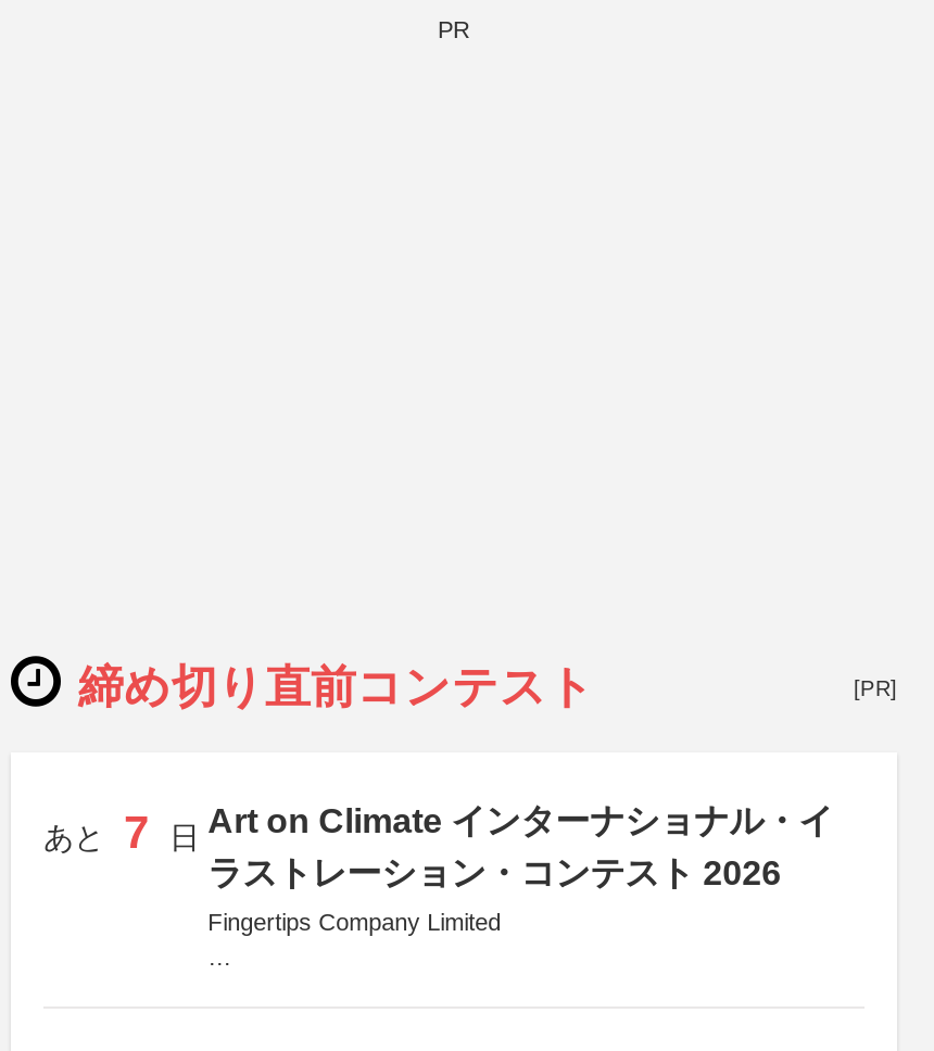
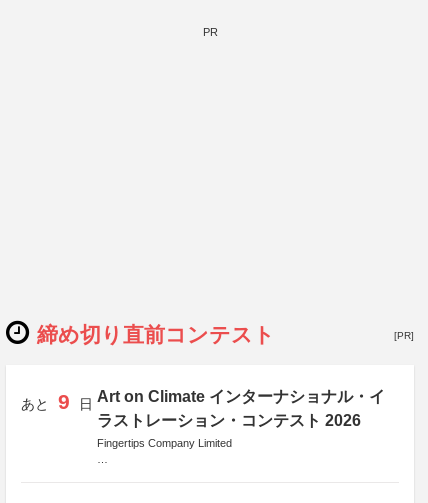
- あと 7 日 Art on Climate インターナショナル・イ
+ あと 9 日 Art on Climate インターナショナル・イ
